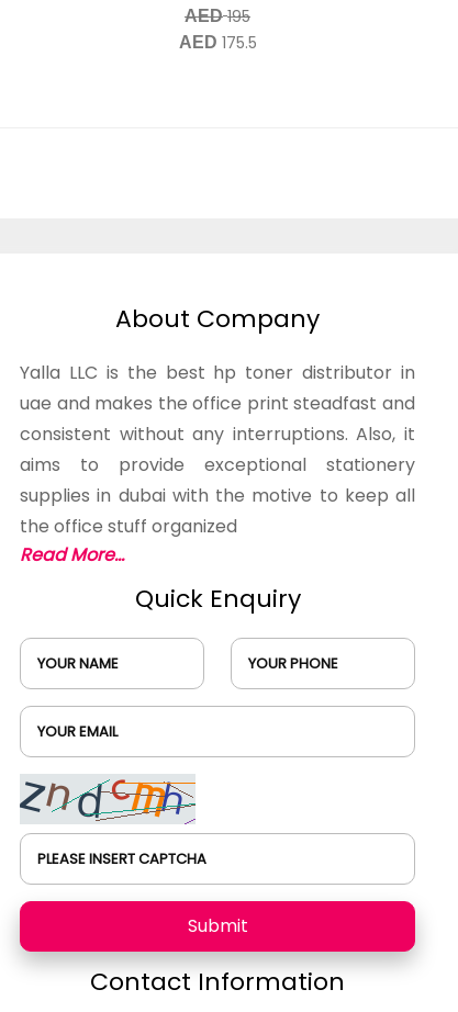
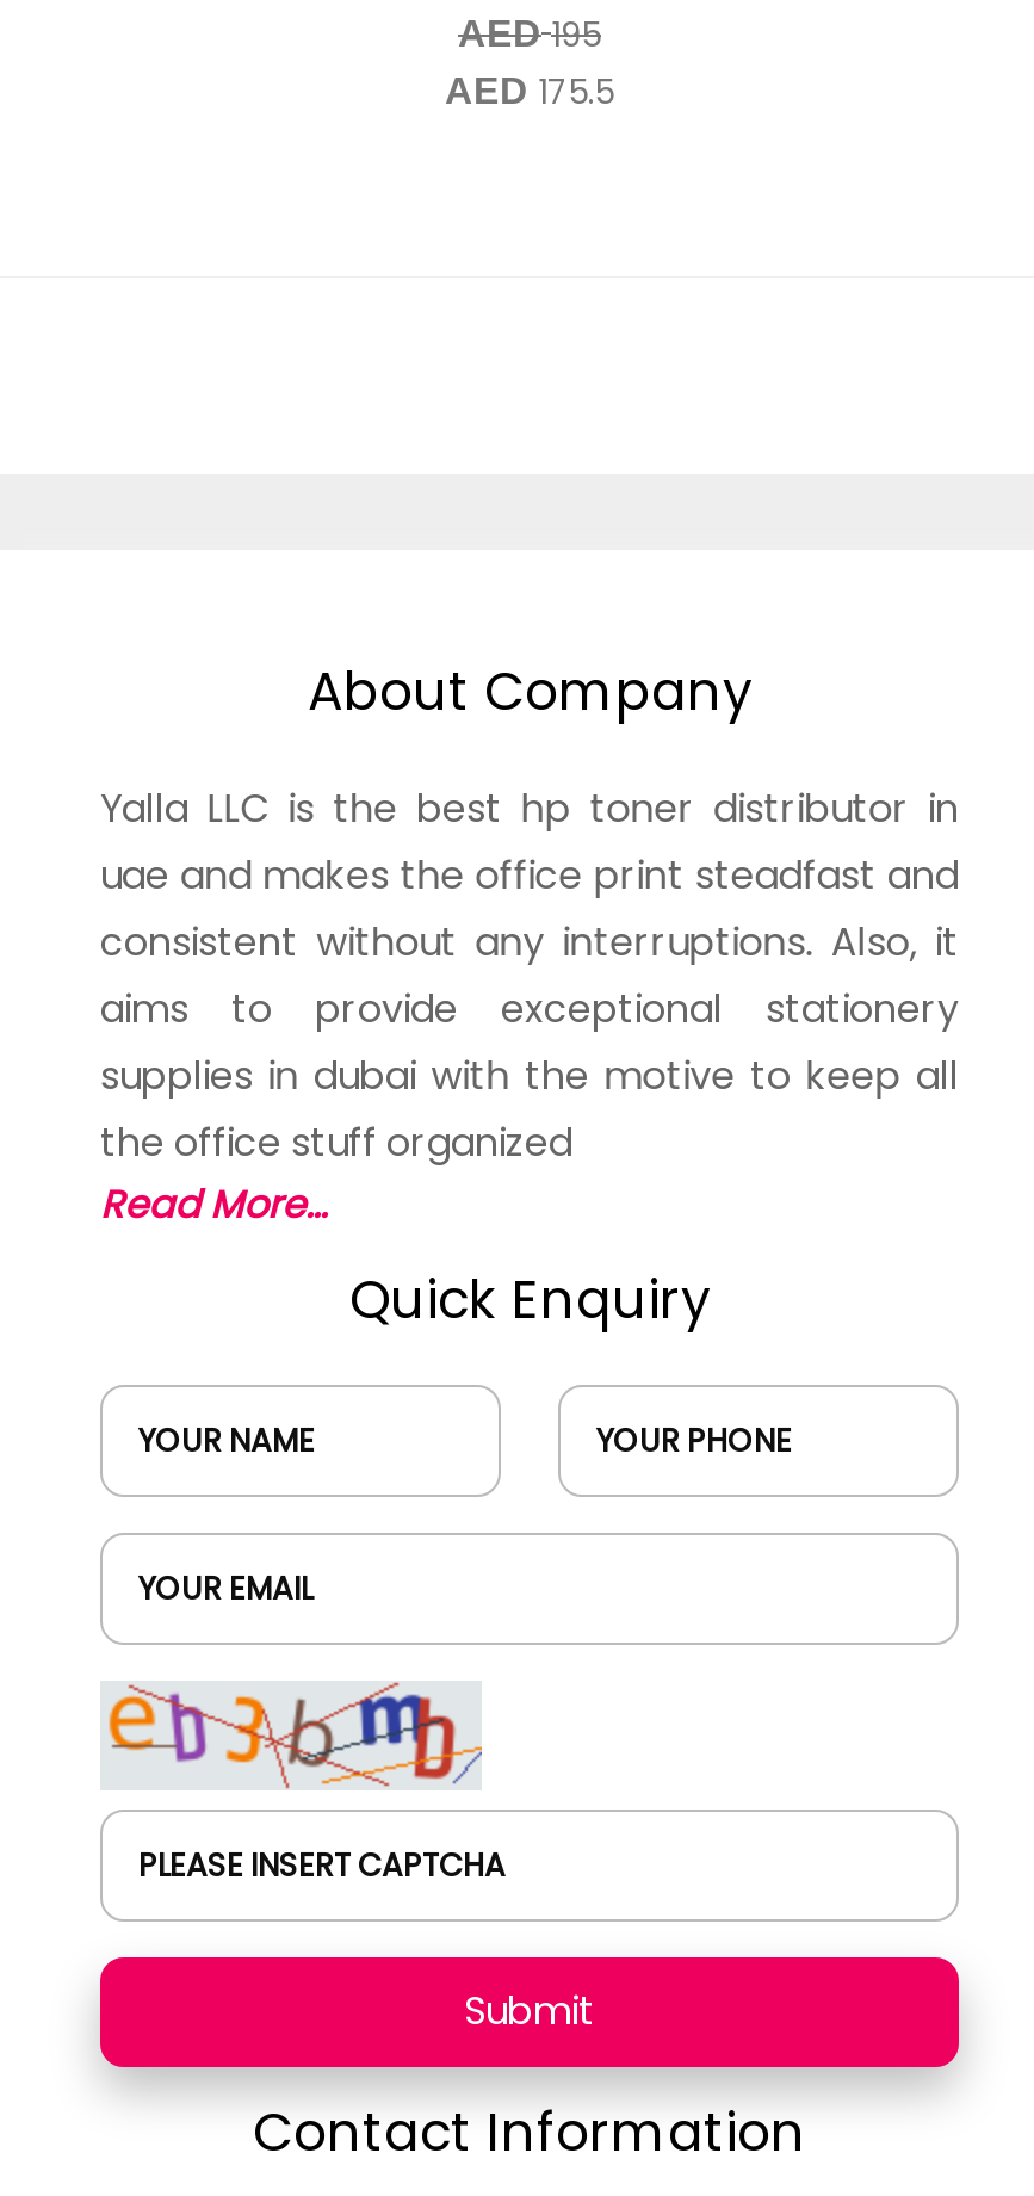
- [image]
+ [image]
